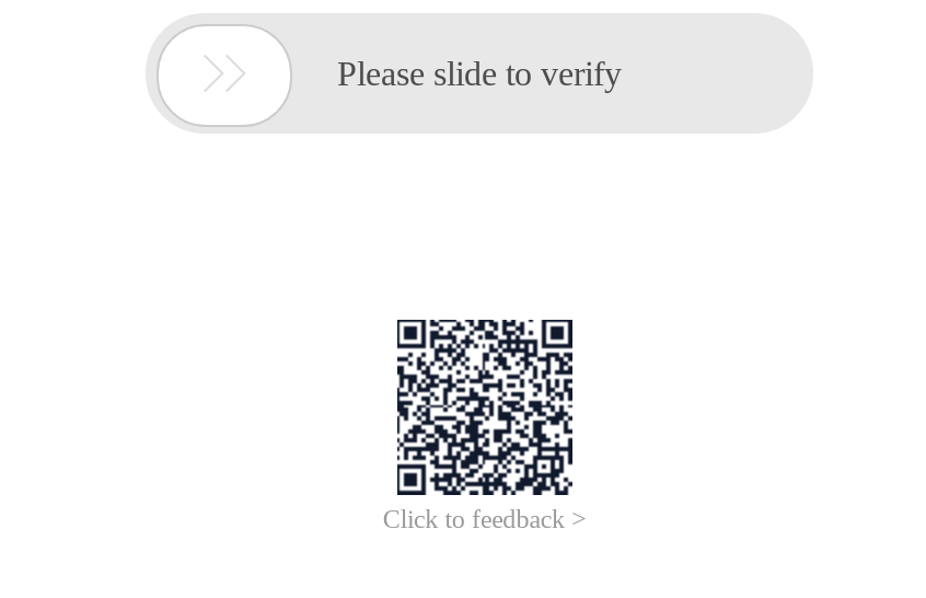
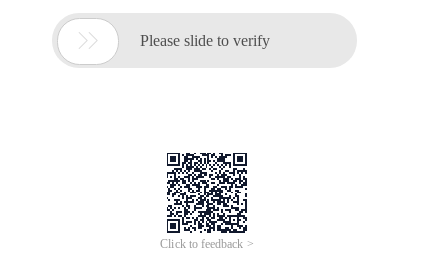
- [image]
+ [image]
